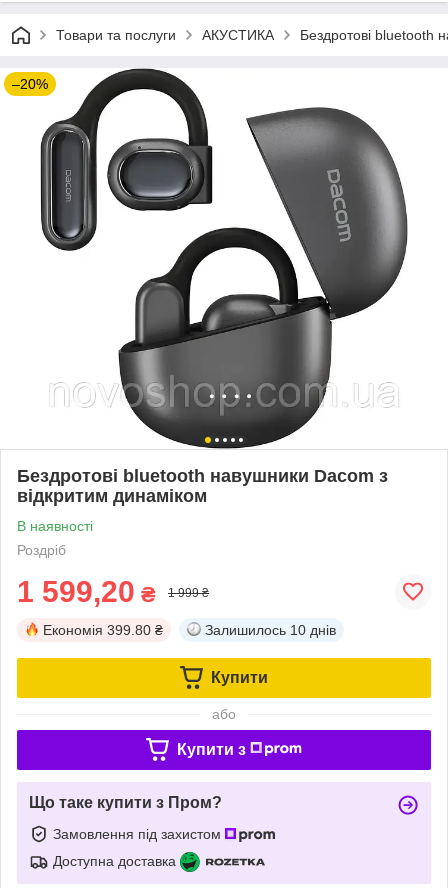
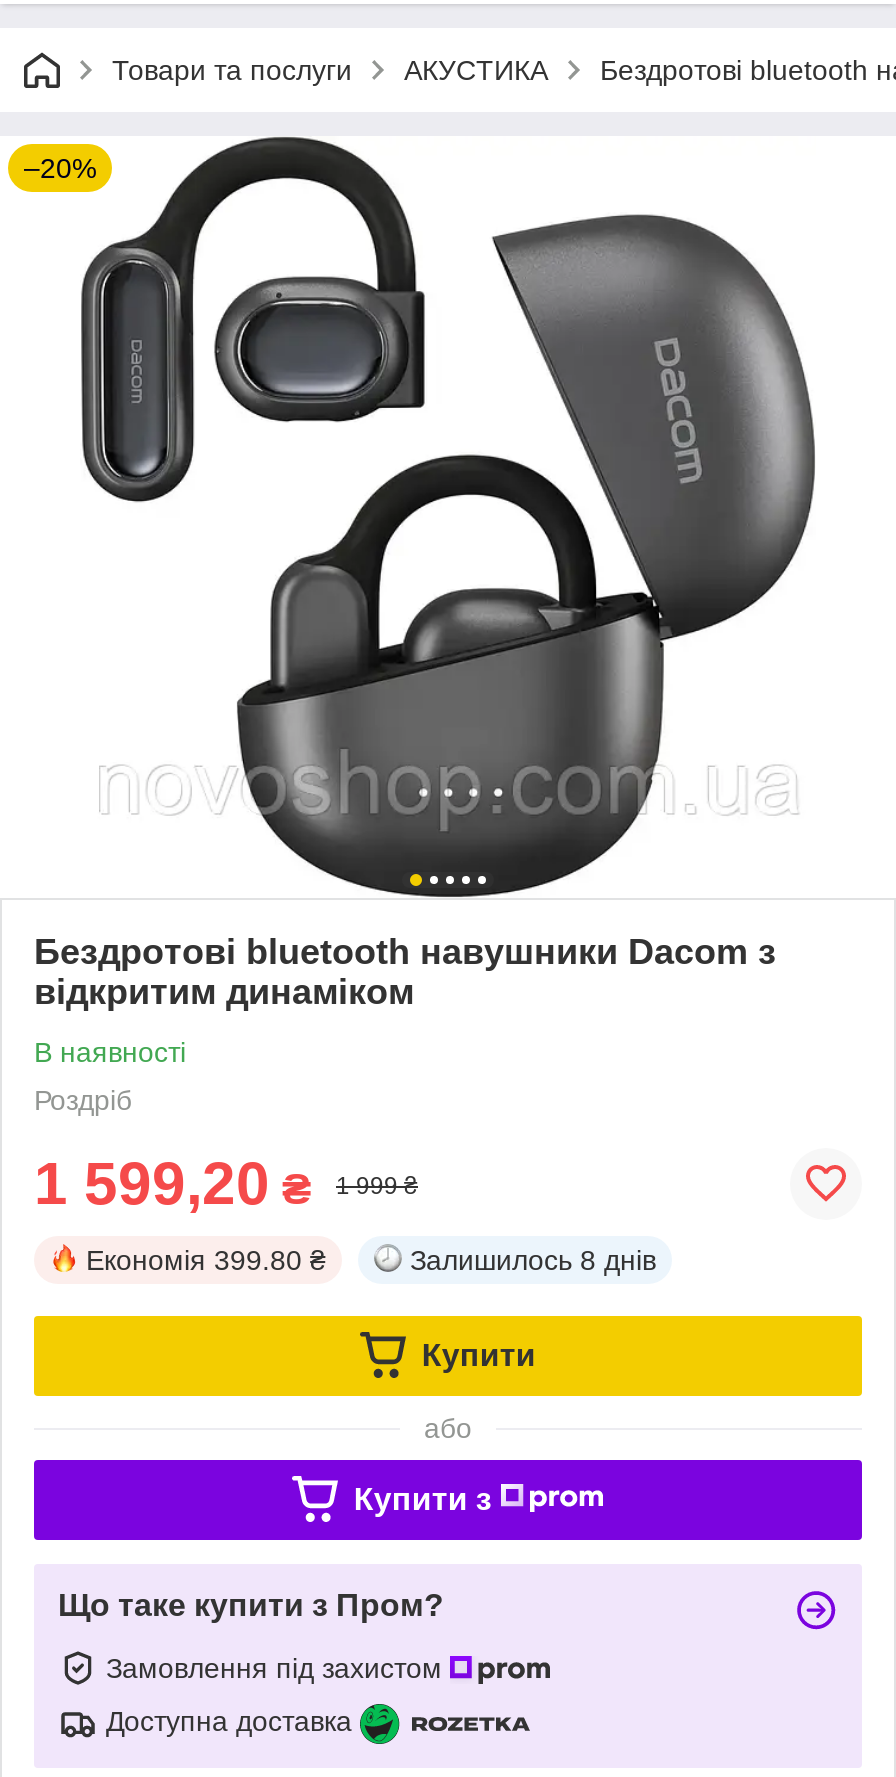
- Залишилось 10 днів
+ Залишилось 8 днів
